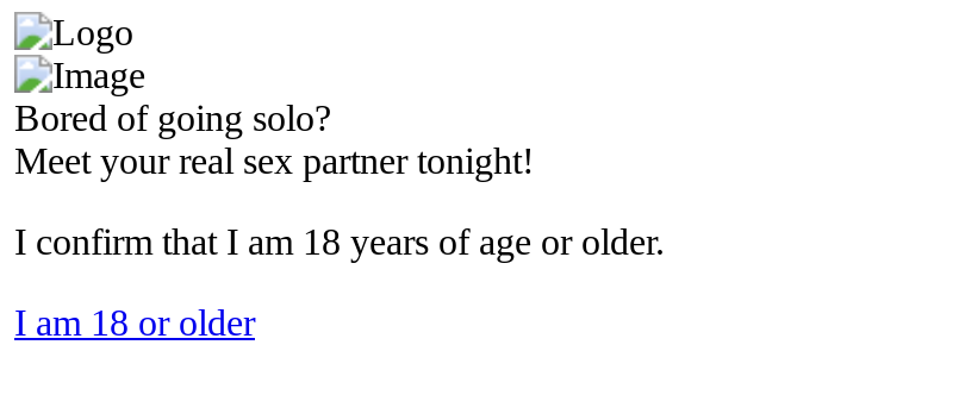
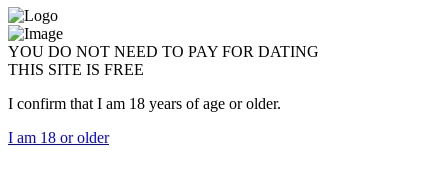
- Bored of going solo?
- Meet your real sex partner tonight!
+ YOU DO NOT NEED TO PAY FOR DATING
+ THIS SITE IS FREE
